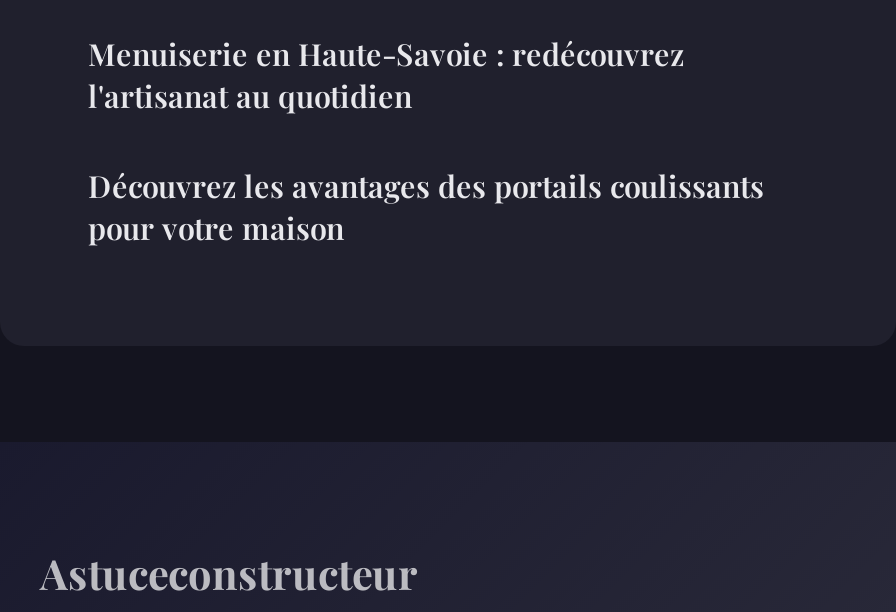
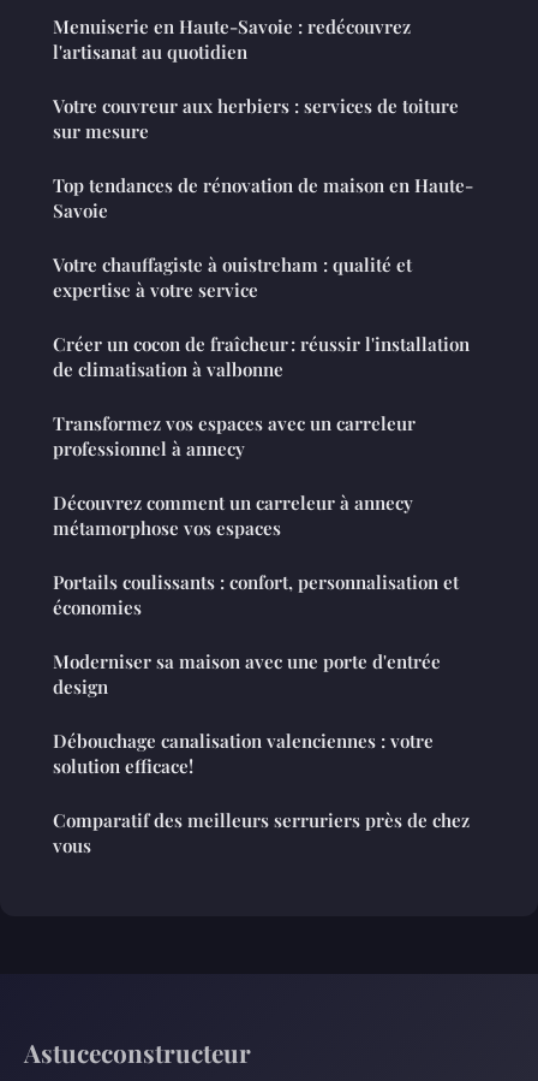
- Découvrez les avantages des portails coulissants
- pour votre maison
+ Votre couvreur aux herbiers : services de toiture
+ sur mesure
+ Top tendances de rénovation de maison en Haute-
+ Savoie
+ Votre chauffagiste à ouistreham : qualité et
+ expertise à votre service
+ Créer un cocon de fraîcheur : réussir l'installation
+ de climatisation à valbonne
+ Transformez vos espaces avec un carreleur
+ professionnel à annecy
+ Découvrez comment un carreleur à annecy
+ métamorphose vos espaces
+ Portails coulissants : confort, personnalisation et
+ économies
+ Moderniser sa maison avec une porte d'entrée
+ design
+ Débouchage canalisation valenciennes : votre
+ solution efficace!
+ Comparatif des meilleurs serruriers près de chez
+ vous
